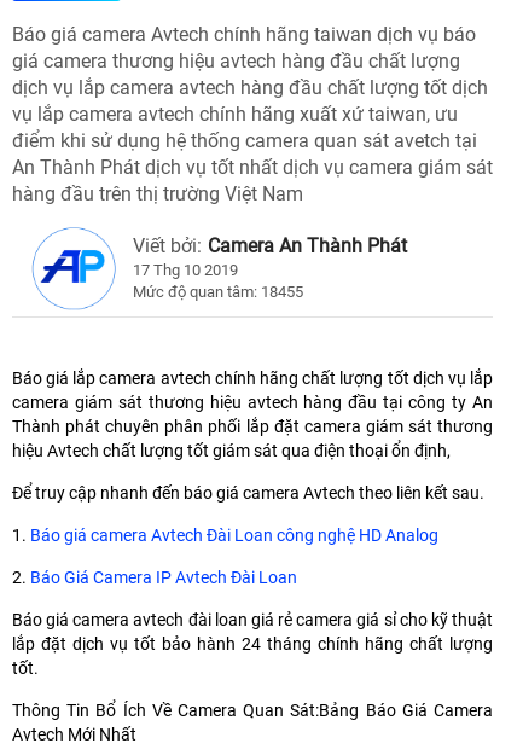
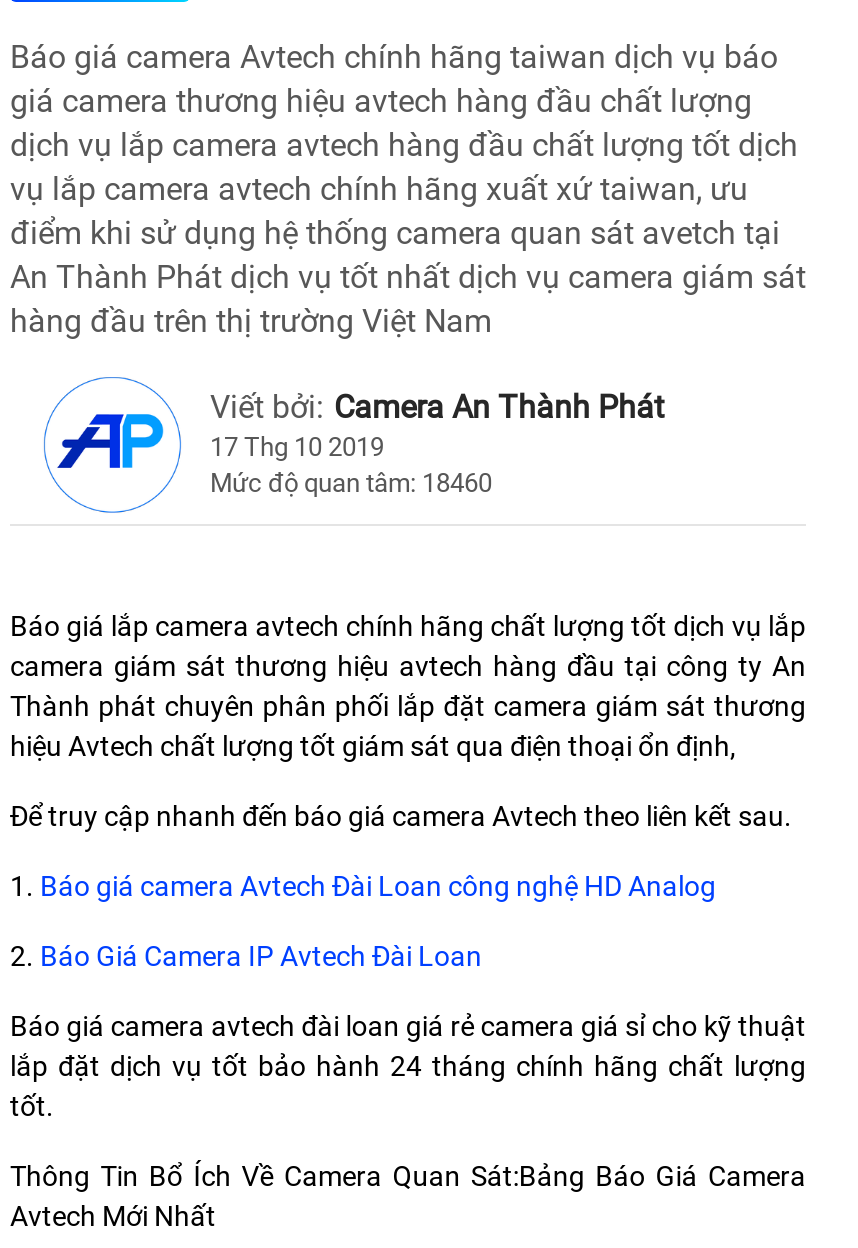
- Mức độ quan tâm: 18455
+ Mức độ quan tâm: 18460
